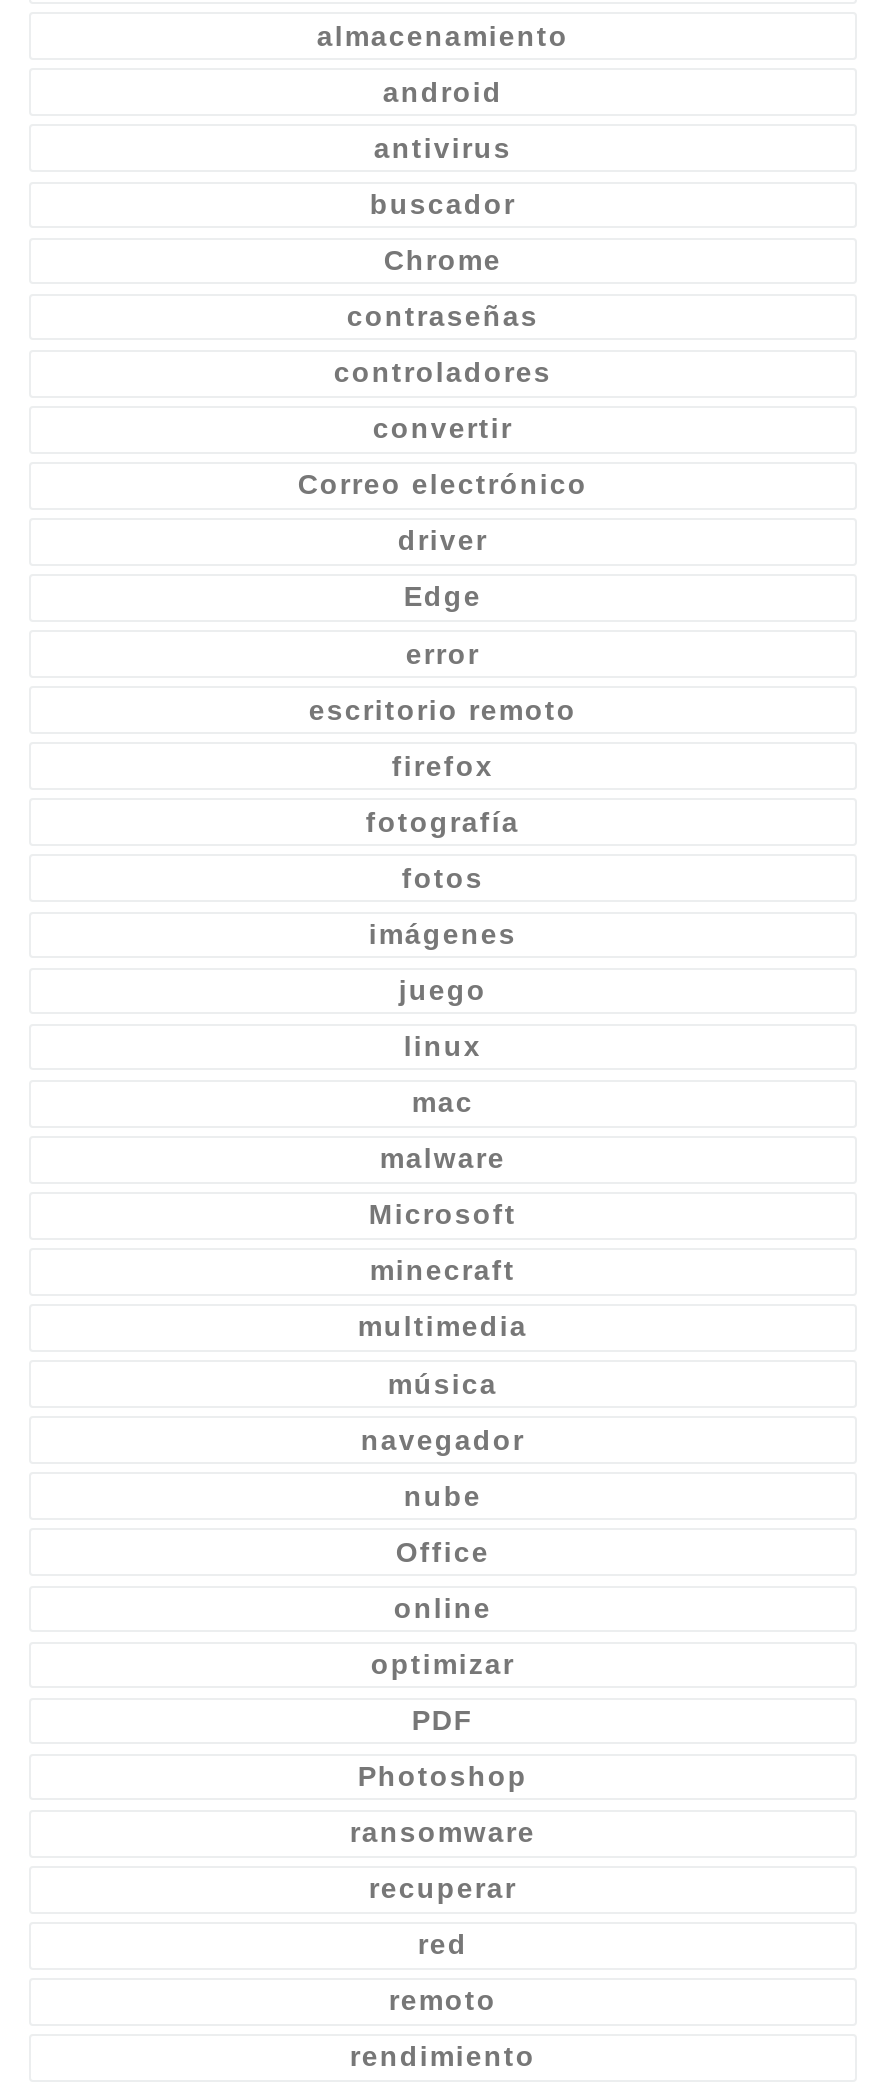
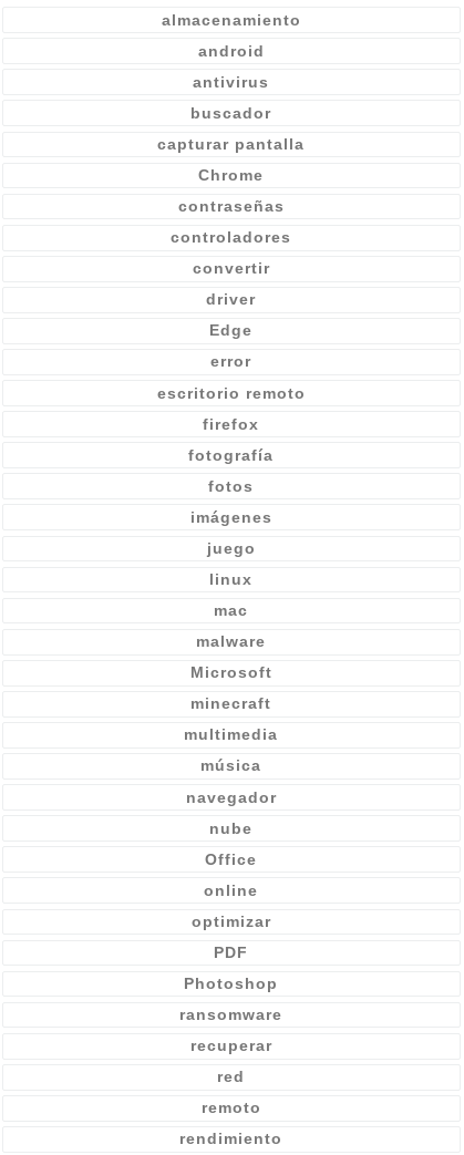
+ capturar pantalla

moved down: Chrome | contraseñas | controladores | convertir

- Correo electrónico
